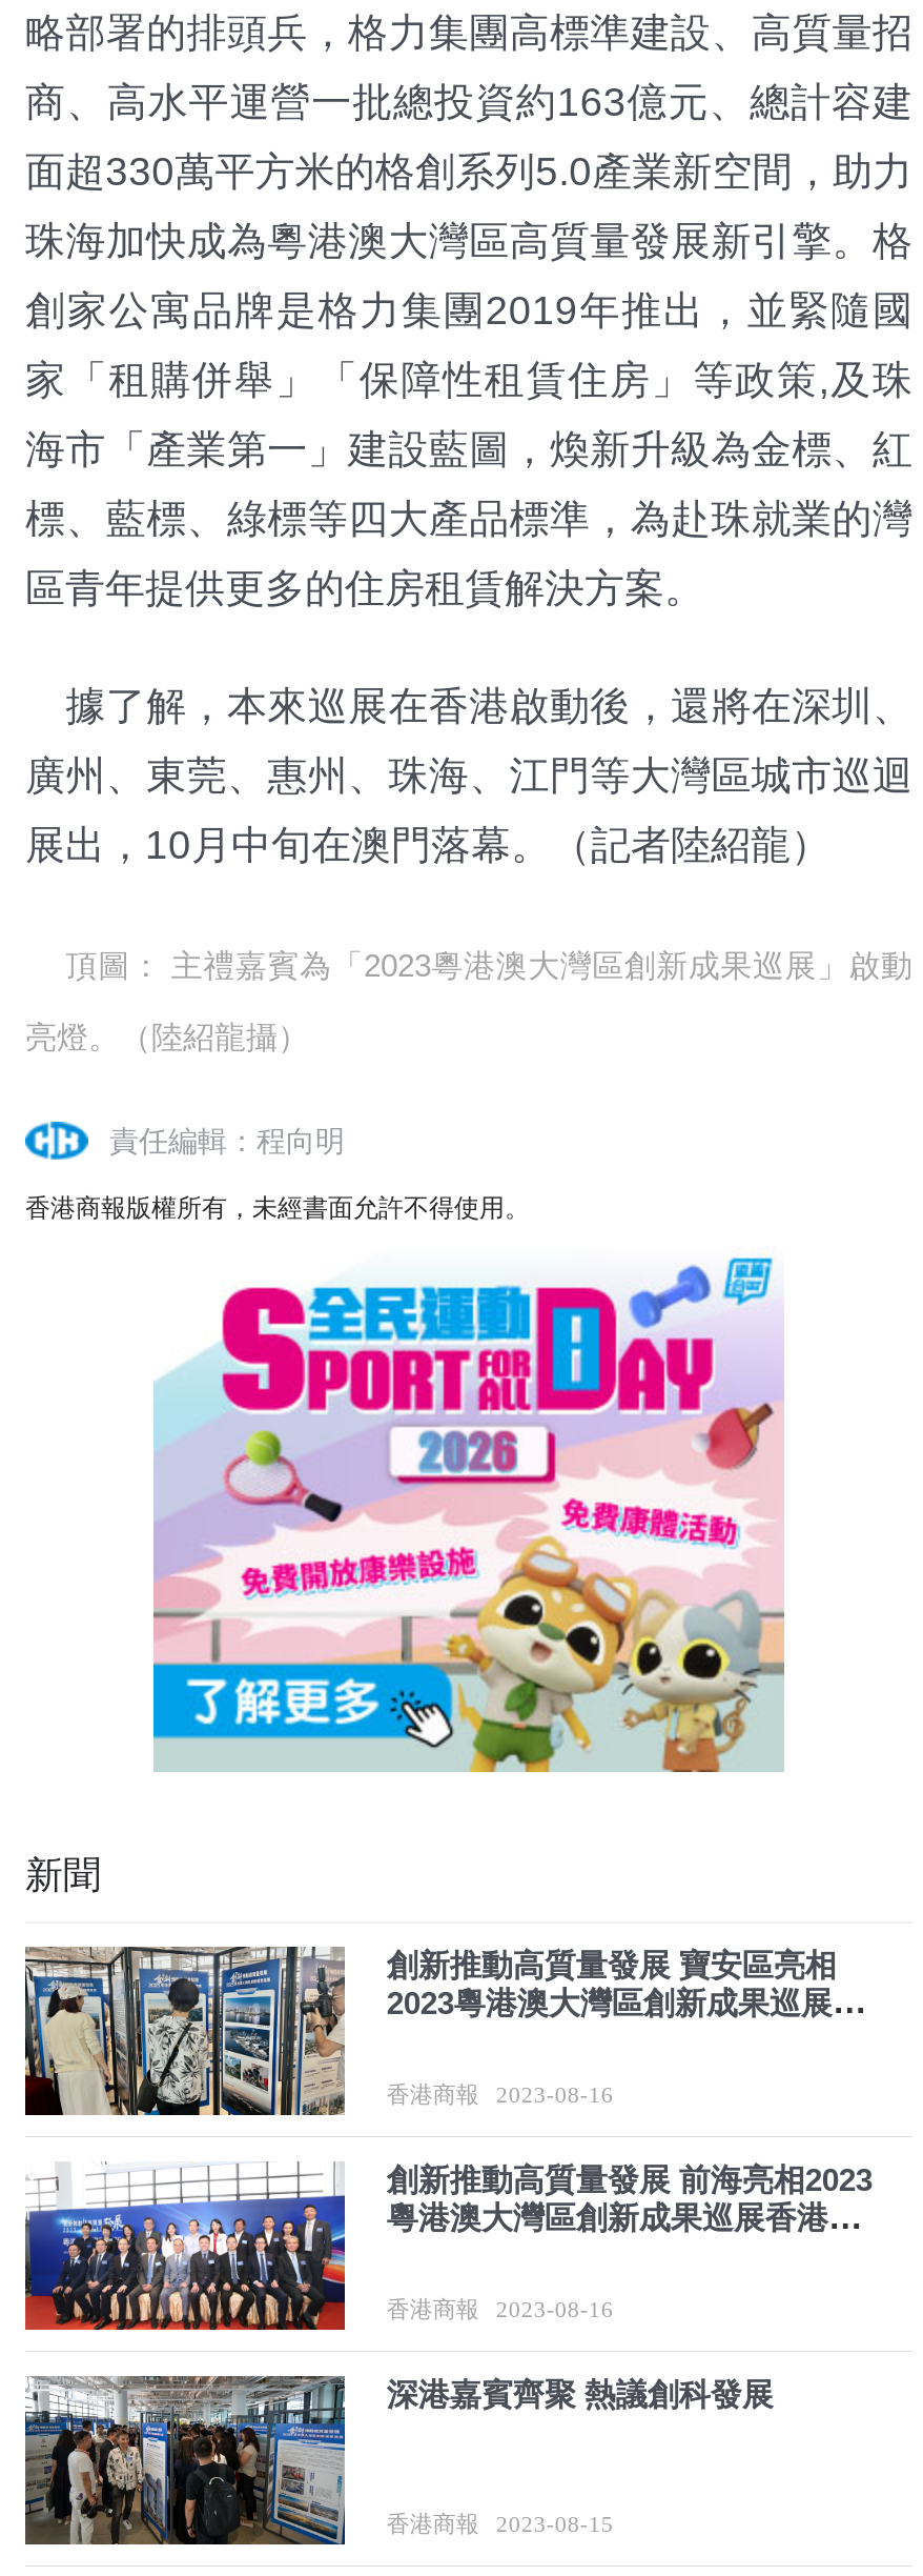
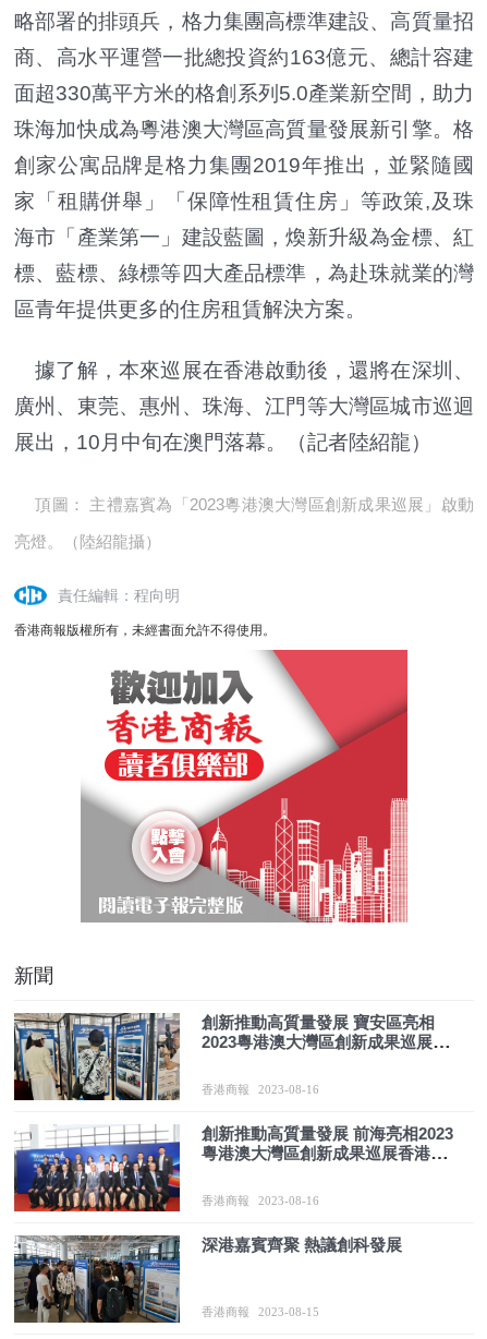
- [image]
+ [image]
